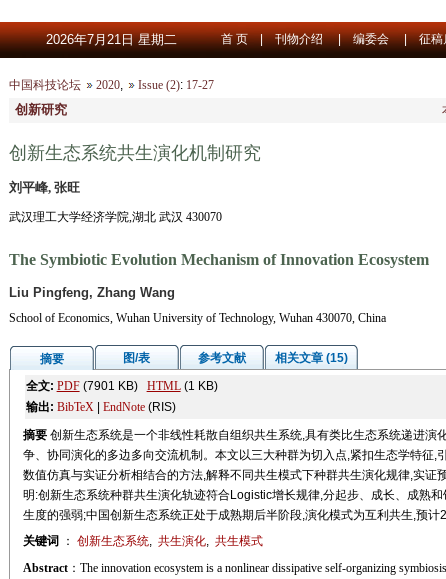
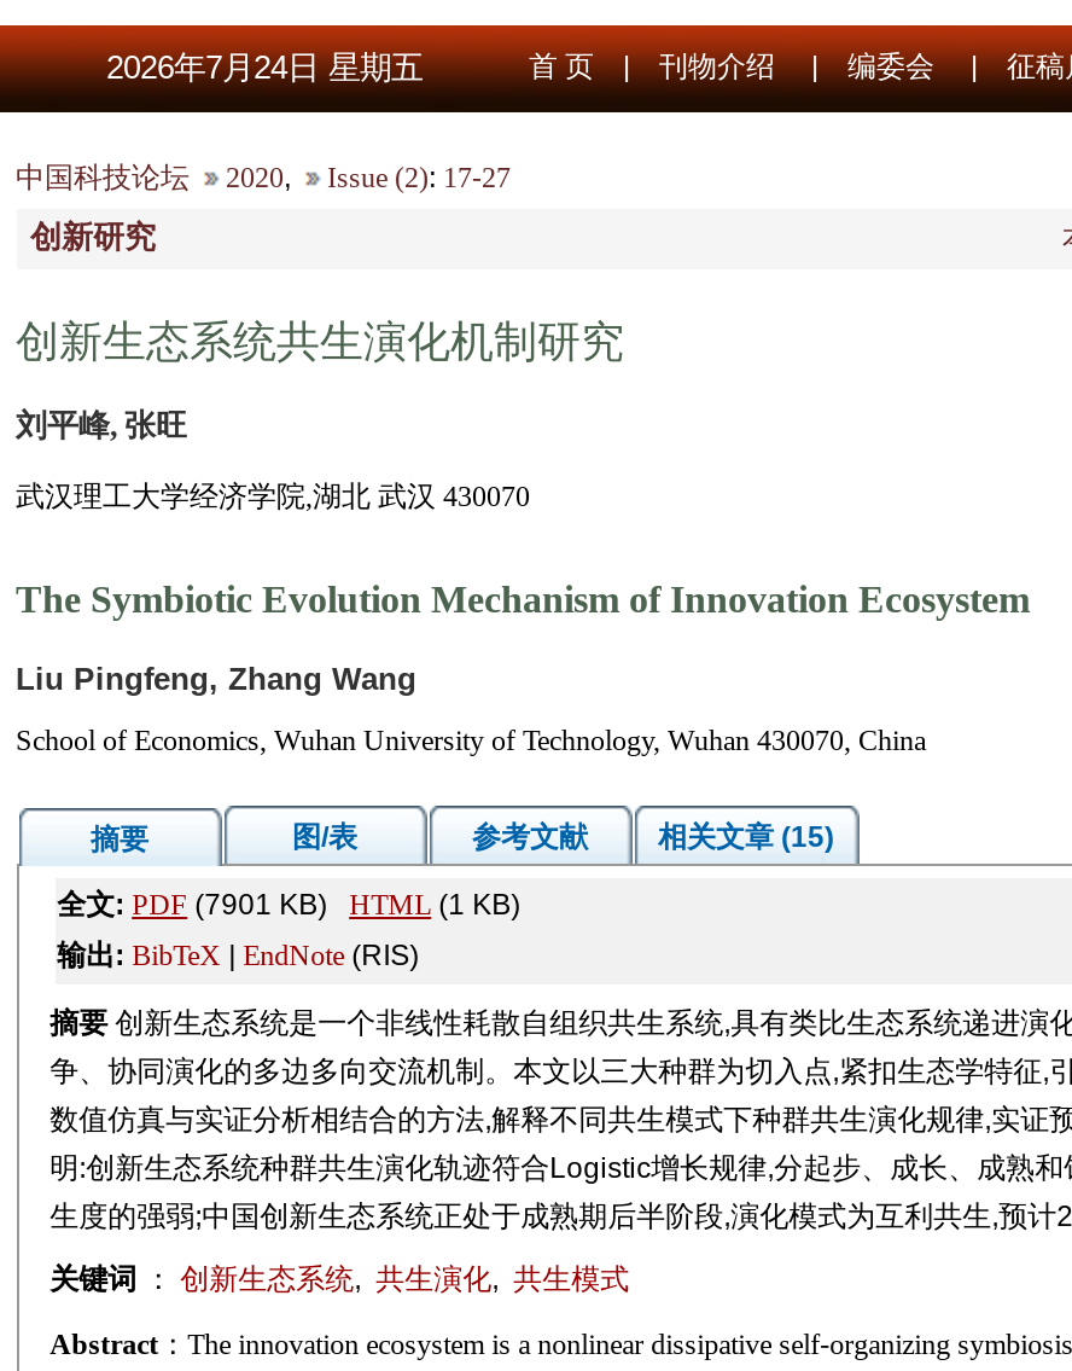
- 2026年7月21日 星期二
+ 2026年7月24日 星期五
